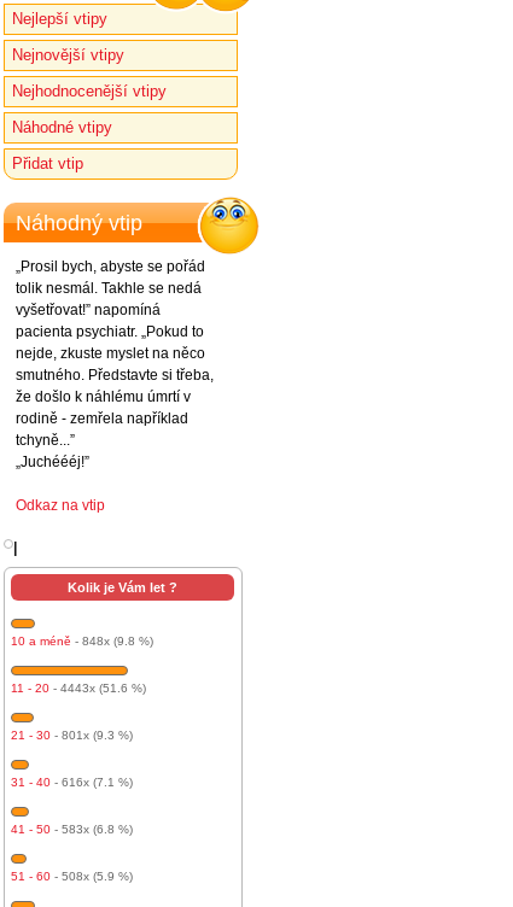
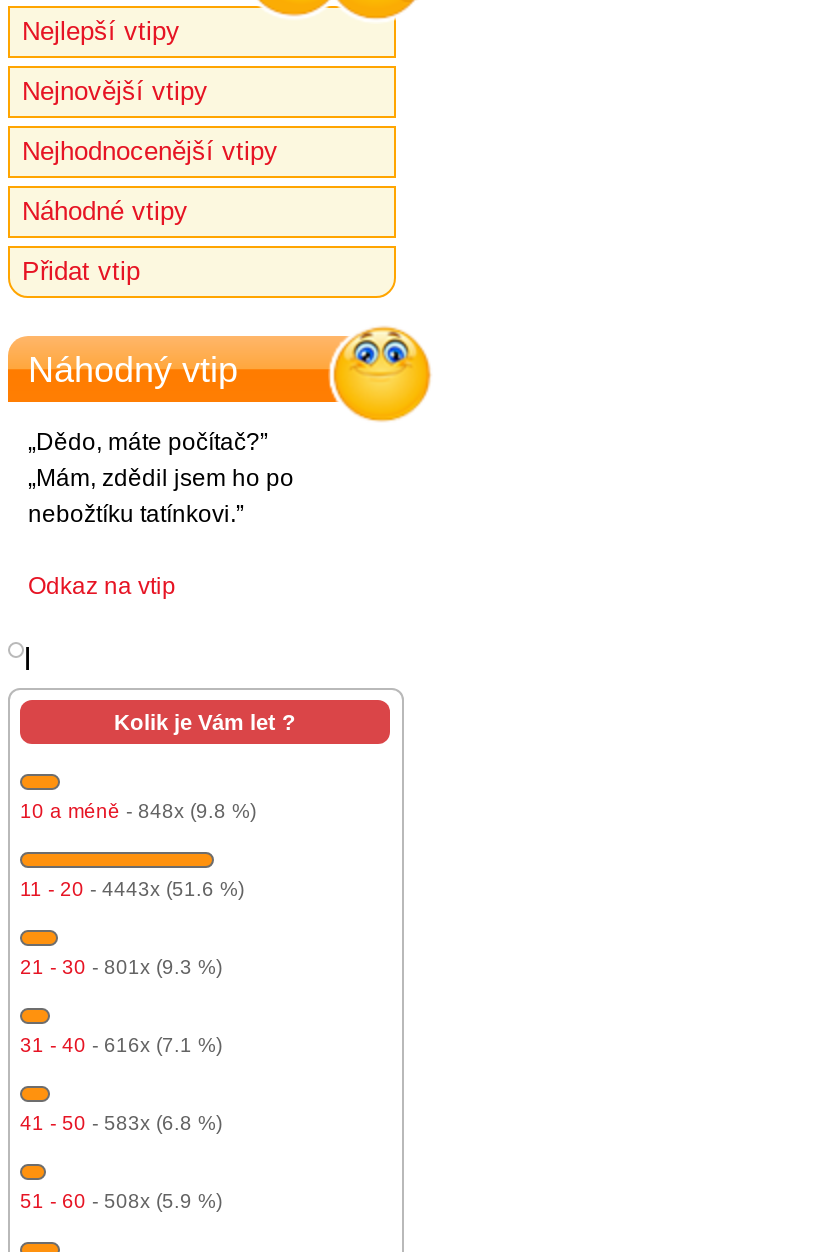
- „Prosil bych, abyste se pořád
- tolik nesmál. Takhle se nedá
- vyšetřovat!” napomíná
- pacienta psychiatr. „Pokud to
- nejde, zkuste myslet na něco
- smutného. Představte si třeba,
- že došlo k náhlému úmrtí v
- rodině - zemřela například
- tchyně...”
- „Juchéééj!”
+ „Dědo, máte počítač?”
+ „Mám, zdědil jsem ho po
+ nebožtíku tatínkovi.”
